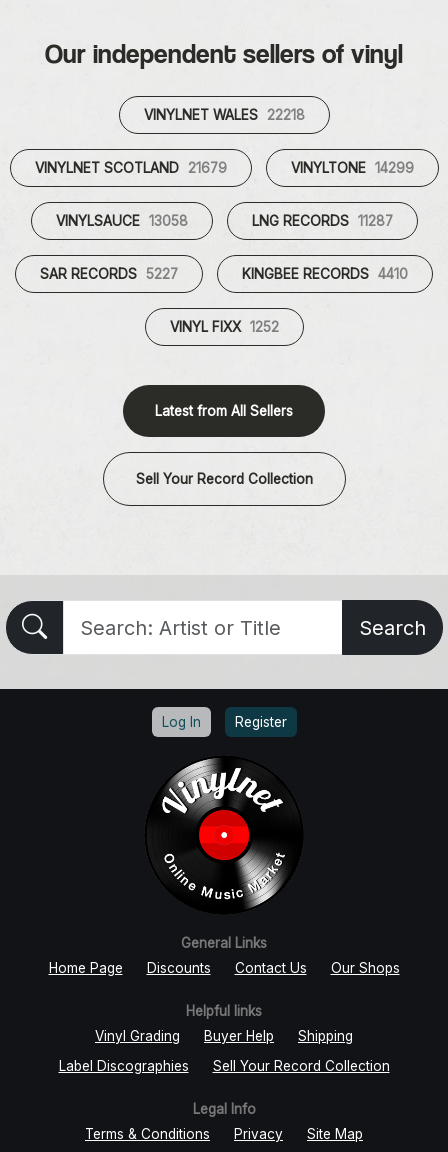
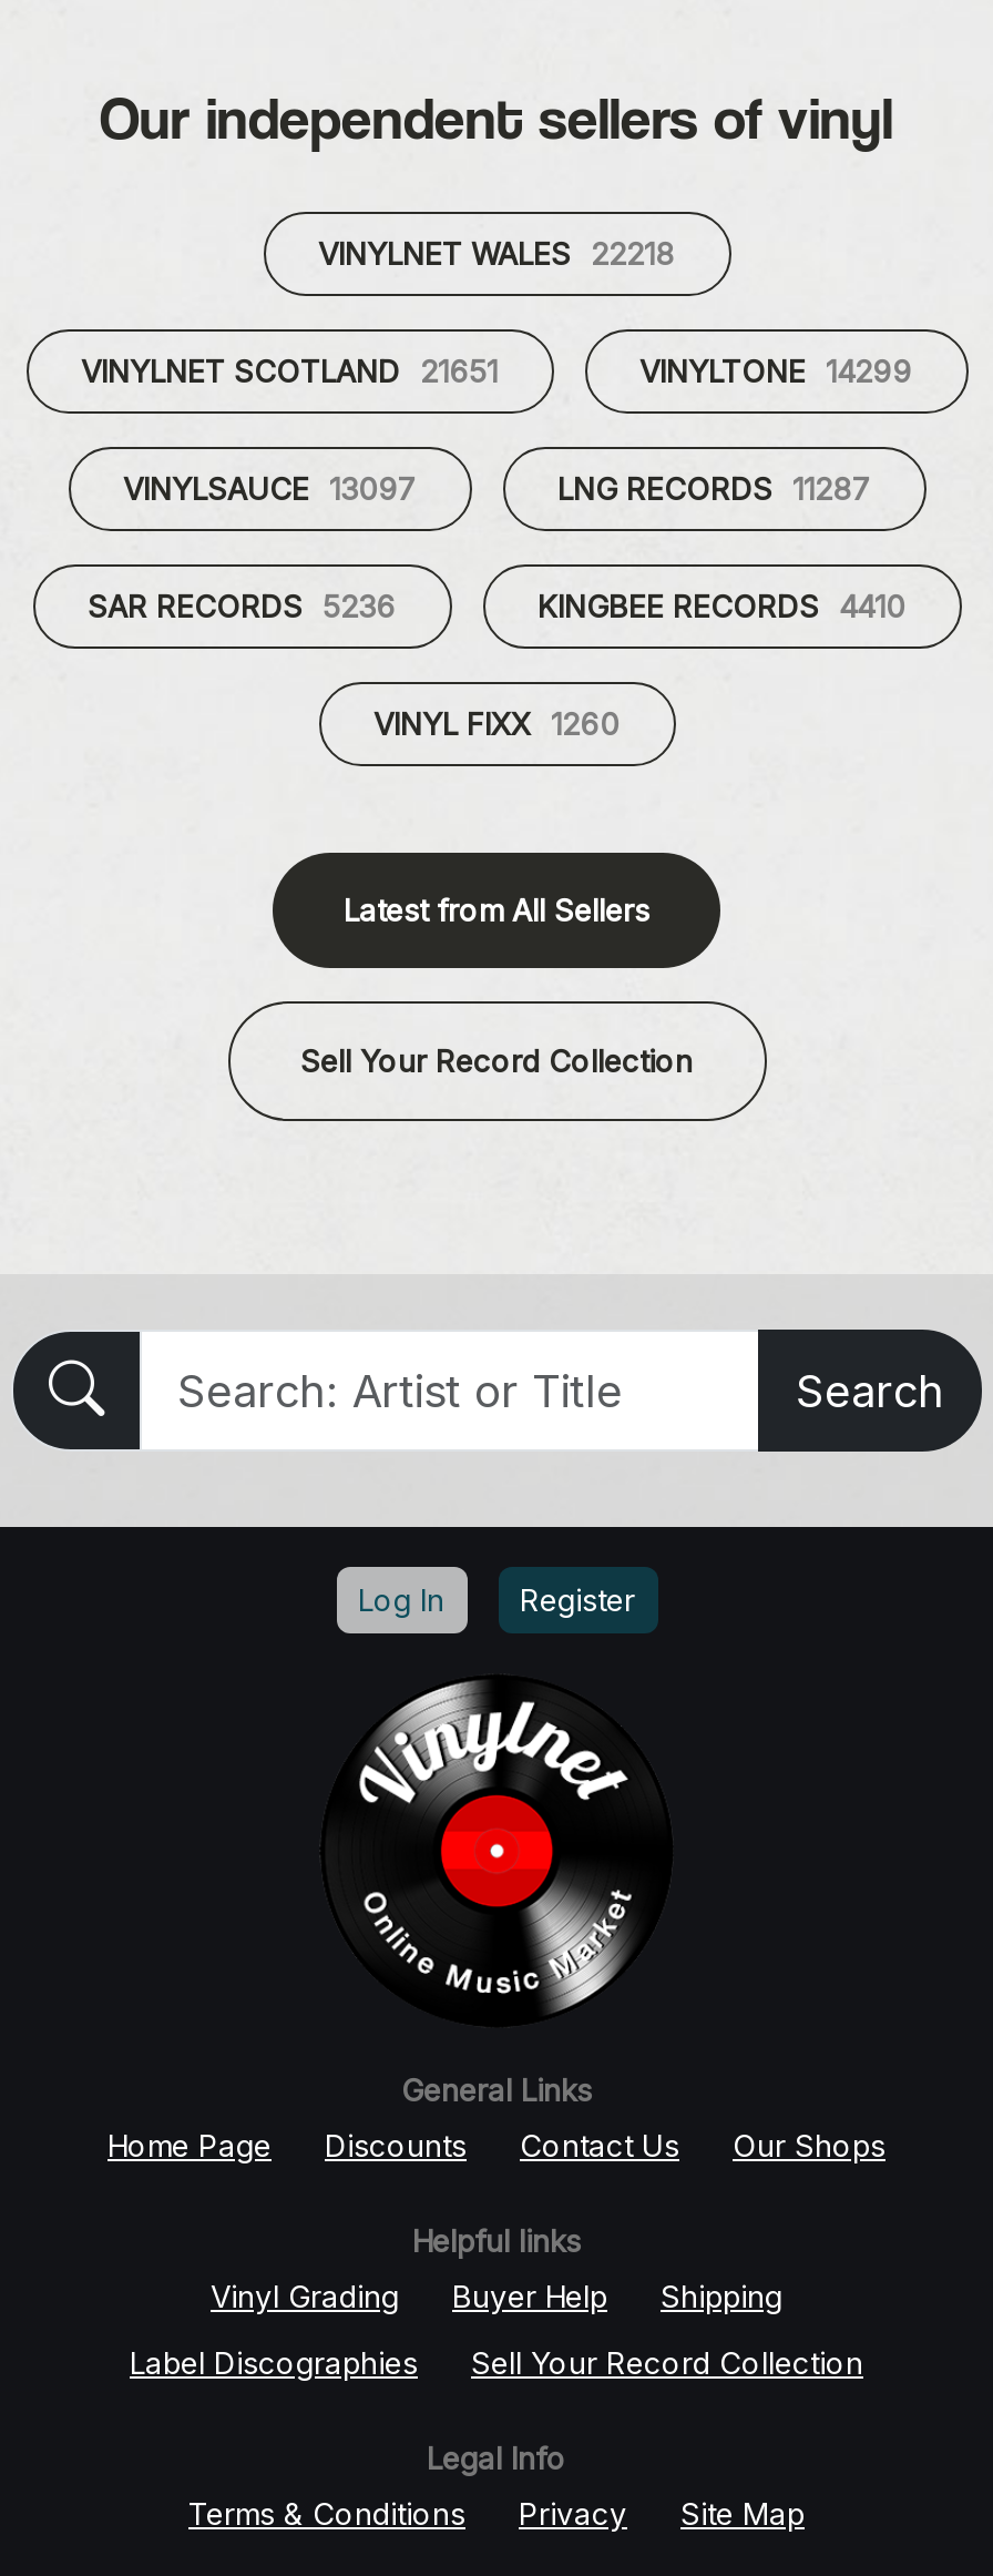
- VINYLNET SCOTLAND 21679
+ VINYLNET SCOTLAND 21651

- VINYLSAUCE 13058
+ VINYLSAUCE 13097

- SAR RECORDS 5227
+ SAR RECORDS 5236

- VINYL FIXX 1252
+ VINYL FIXX 1260
